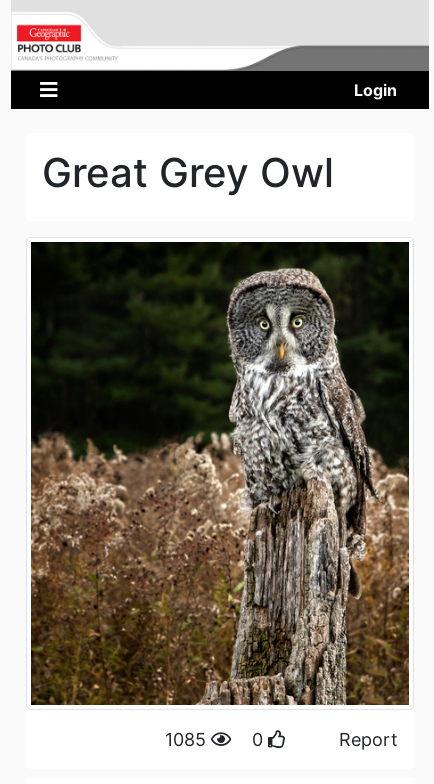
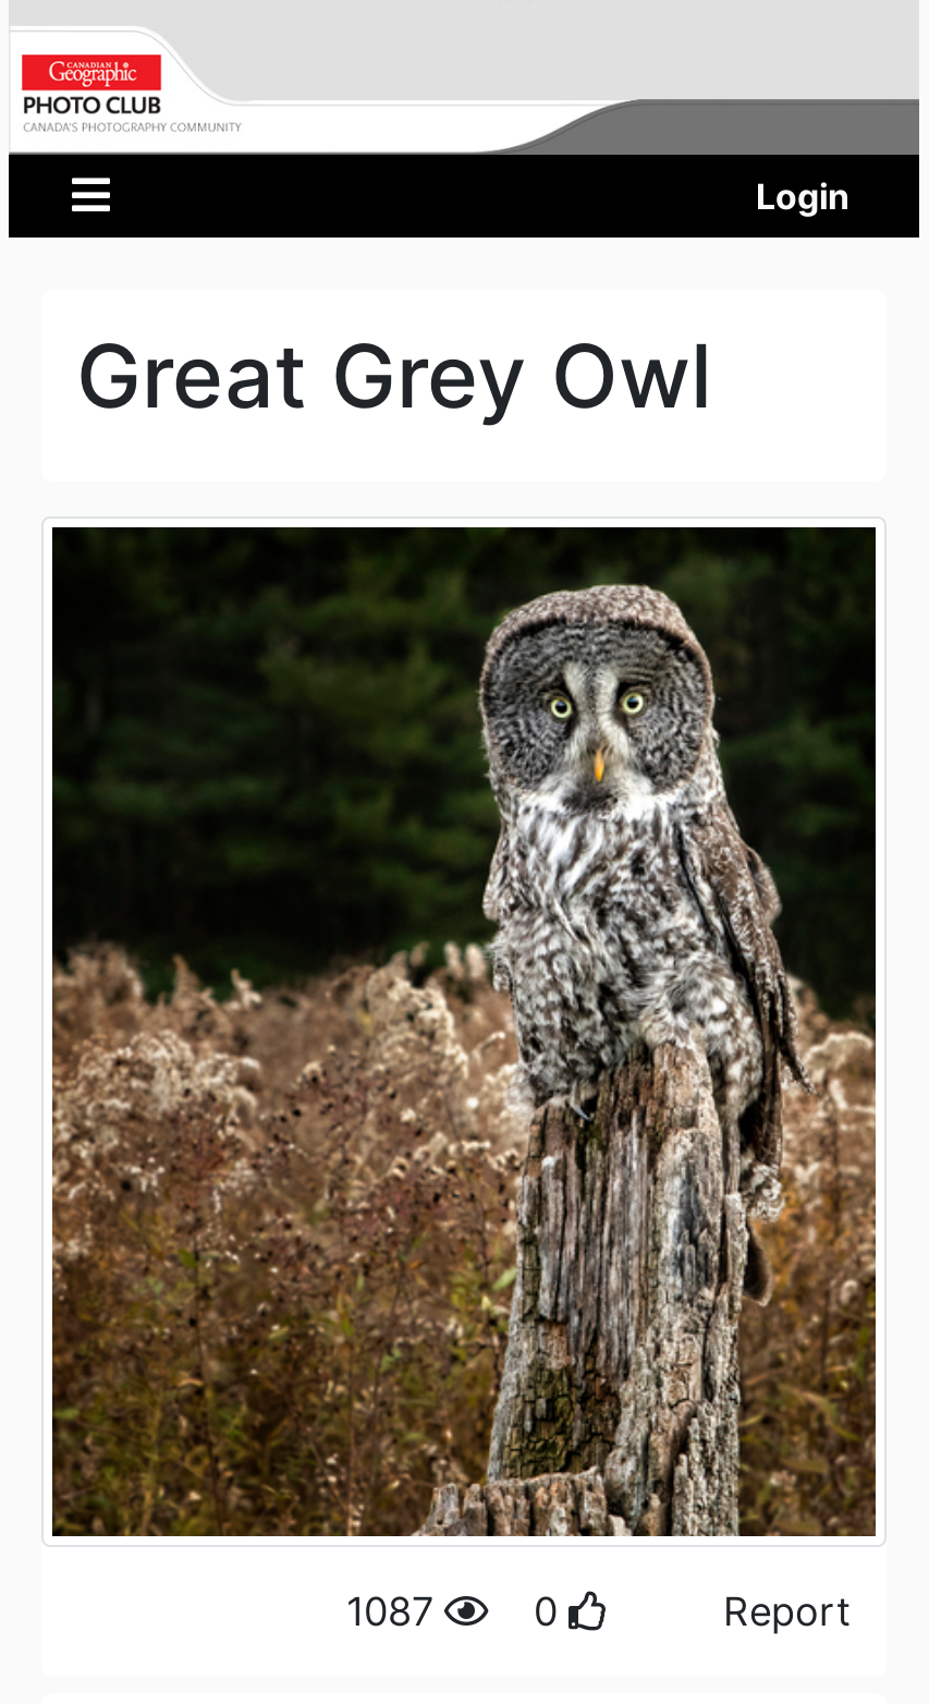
- 1085 0
+ 1087 0
